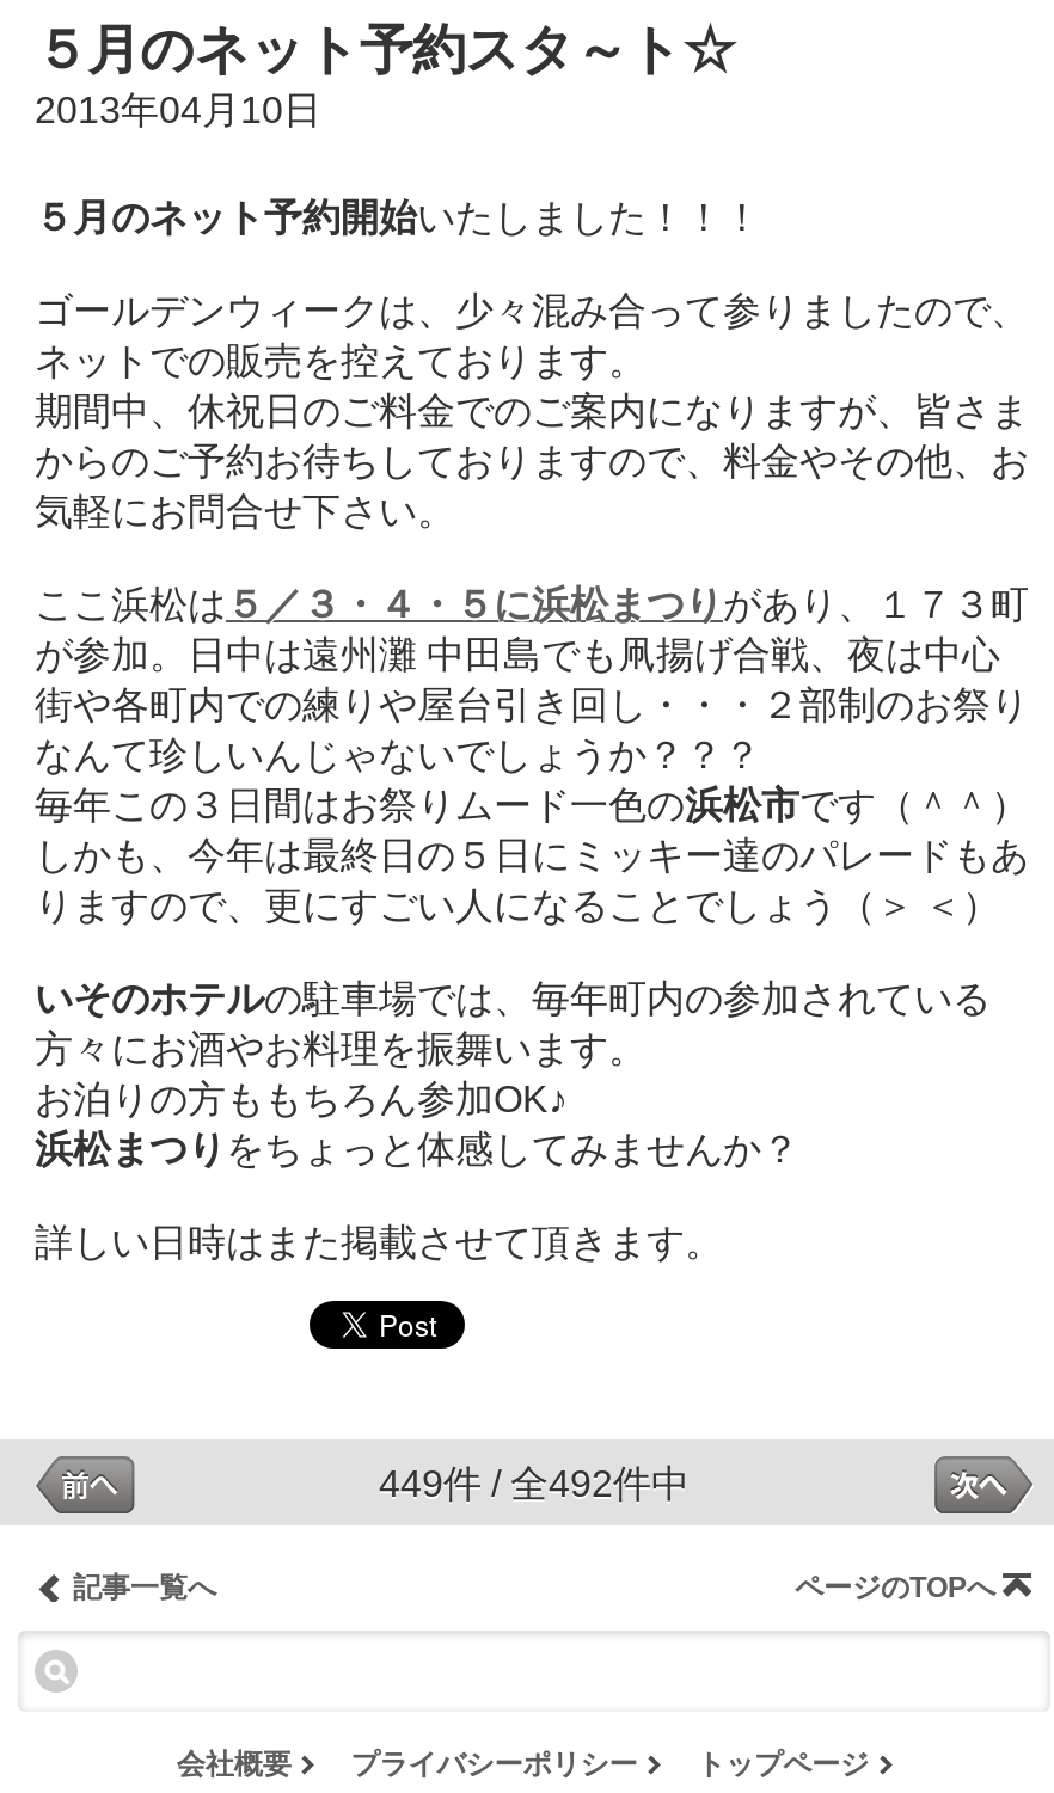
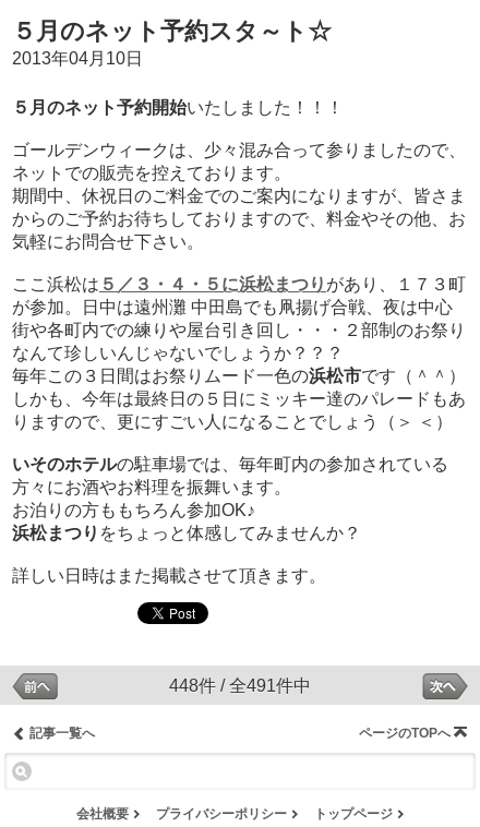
- 449件 / 全492件中
+ 448件 / 全491件中
